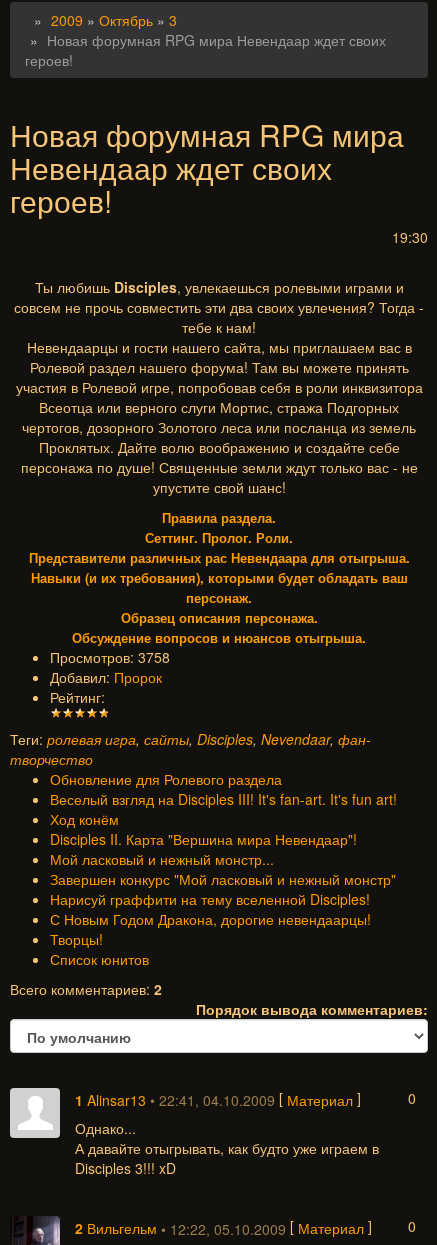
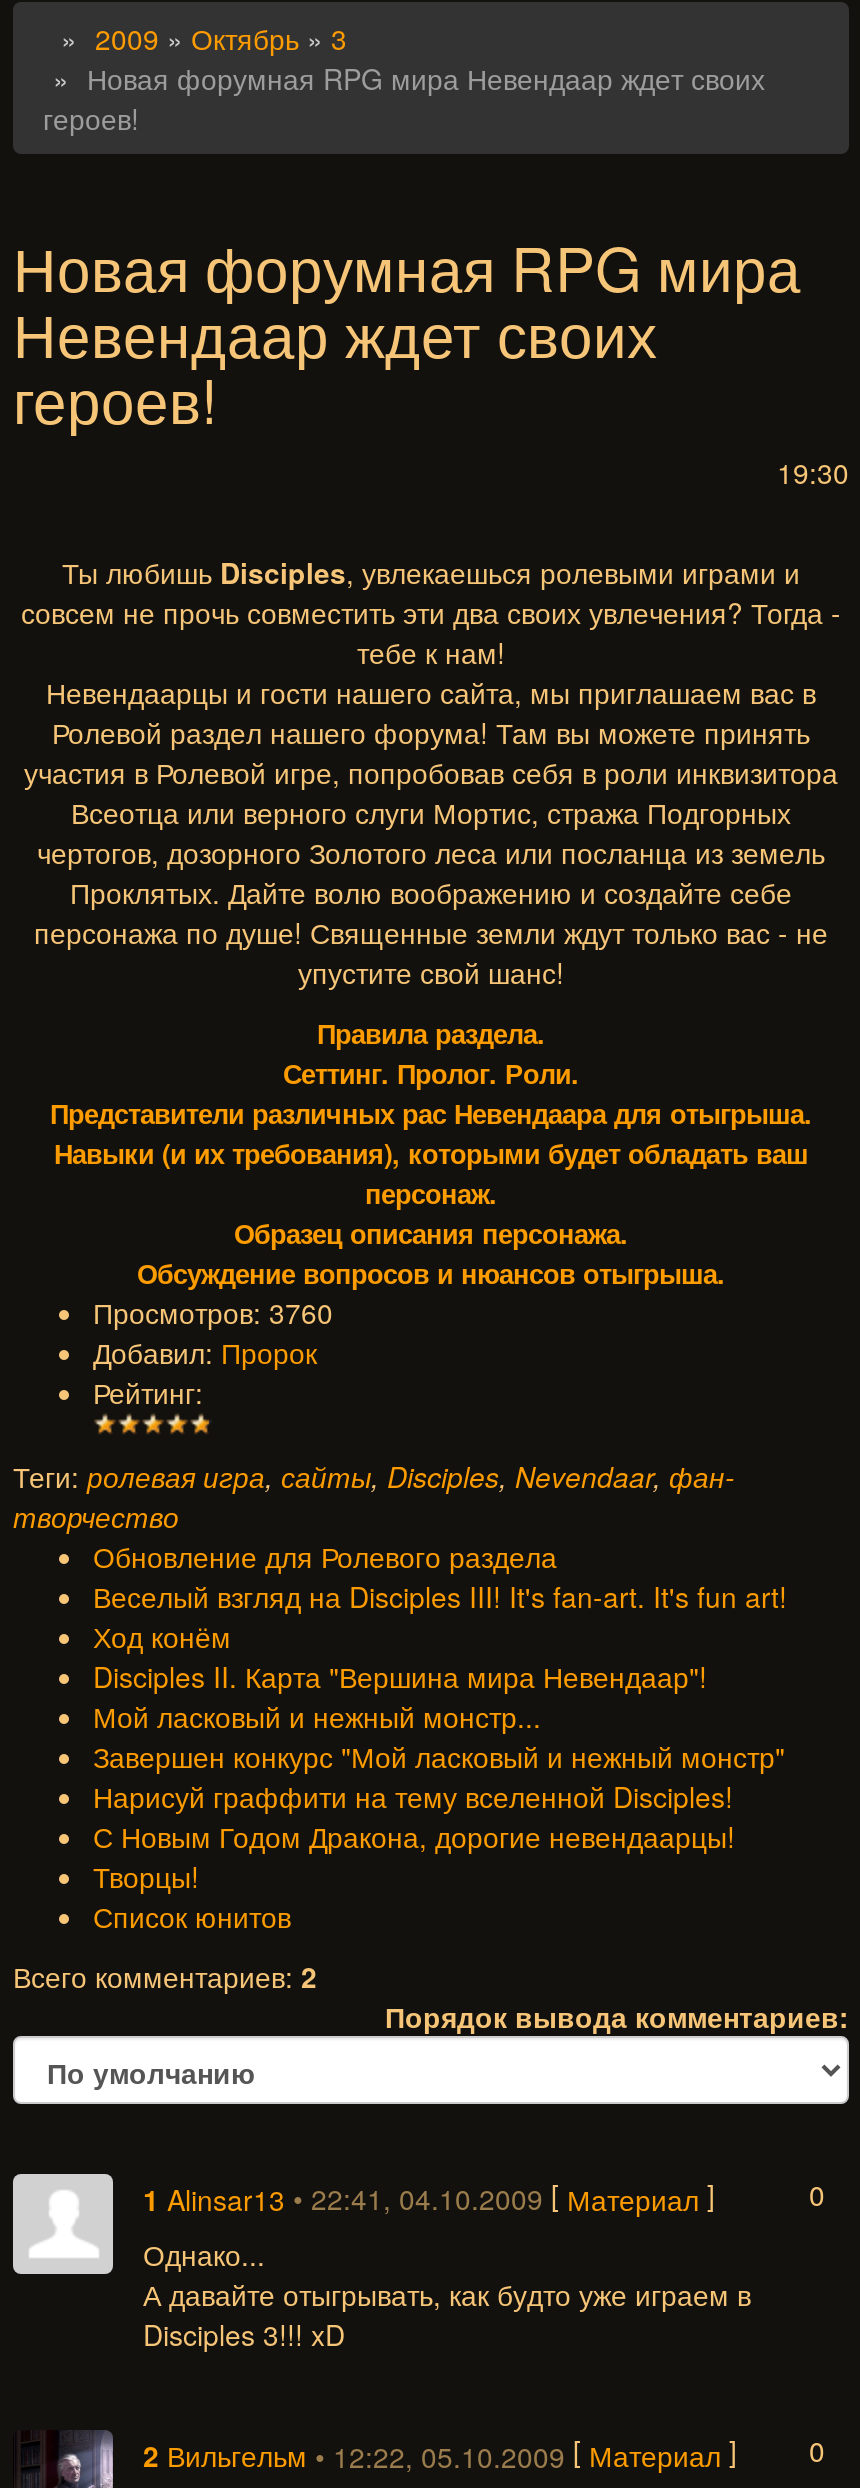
- Просмотров: 3758
+ Просмотров: 3760
